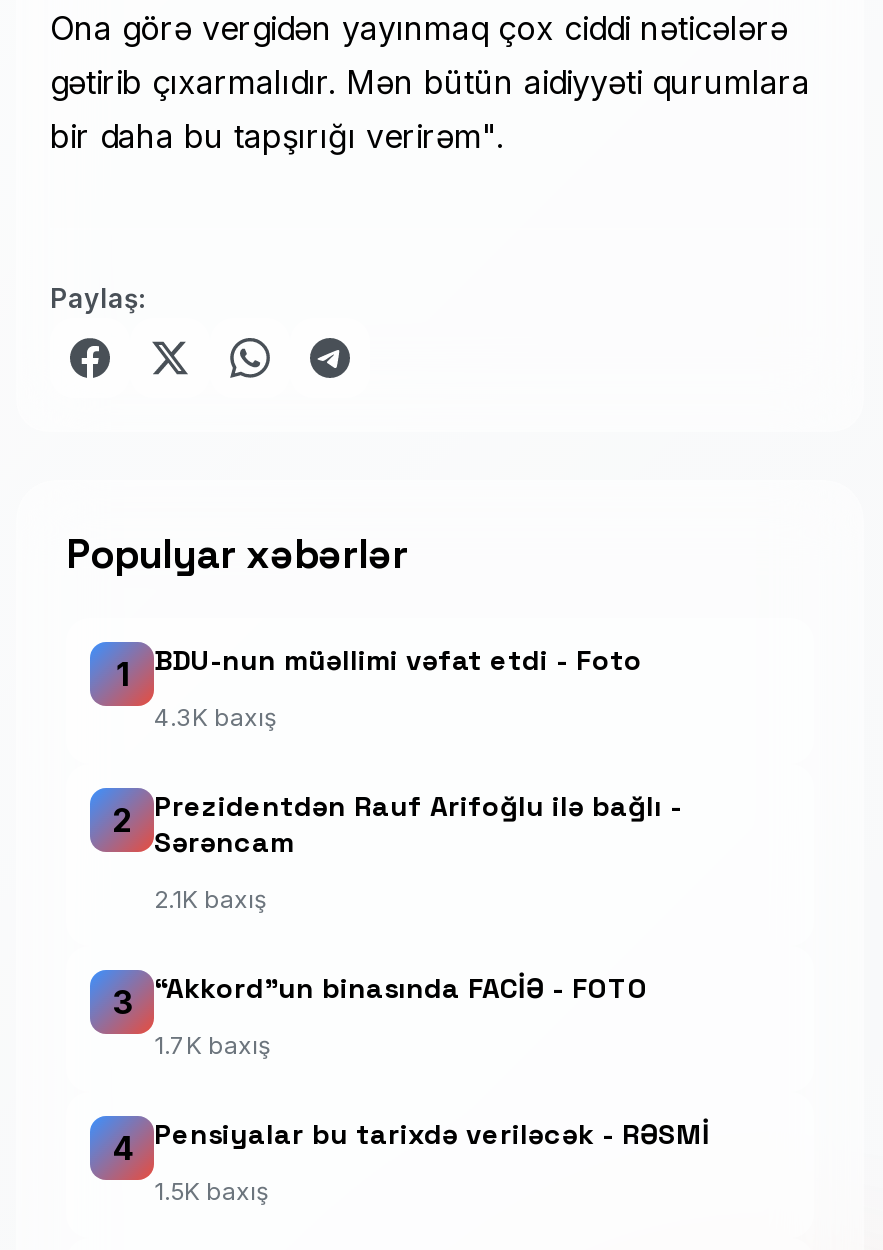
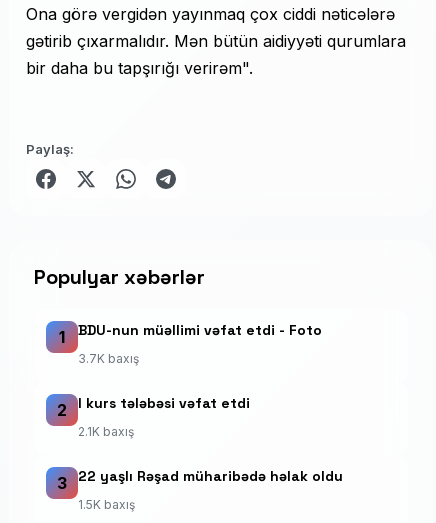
- 4.3K baxış
+ 3.7K baxış

- Prezidentdən Rauf Arifoğlu ilə bağlı -
- Sərəncam
+ I kurs tələbəsi vəfat etdi

- “Akkord”un binasında FACİƏ - FOTO
- 1.7K baxış
- 4
- Pensiyalar bu tarixdə veriləcək - RƏSMİ
+ 22 yaşlı Rəşad müharibədə həlak oldu
